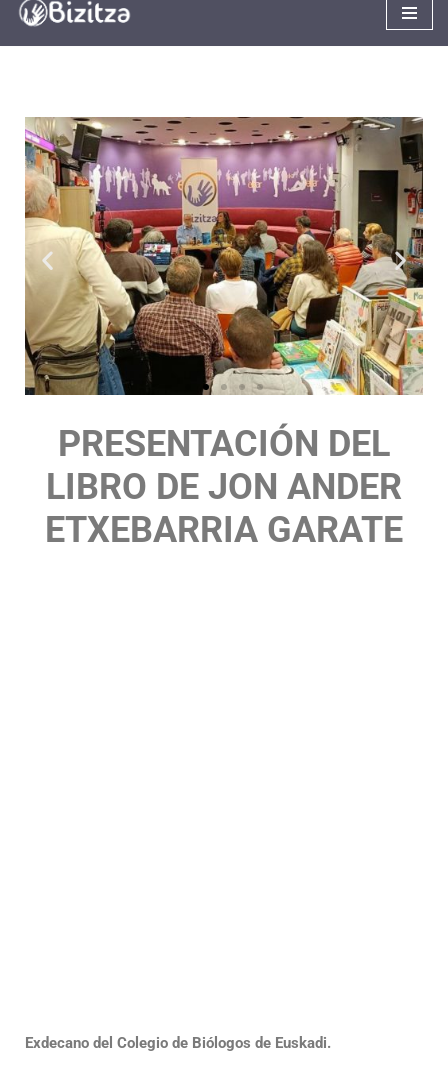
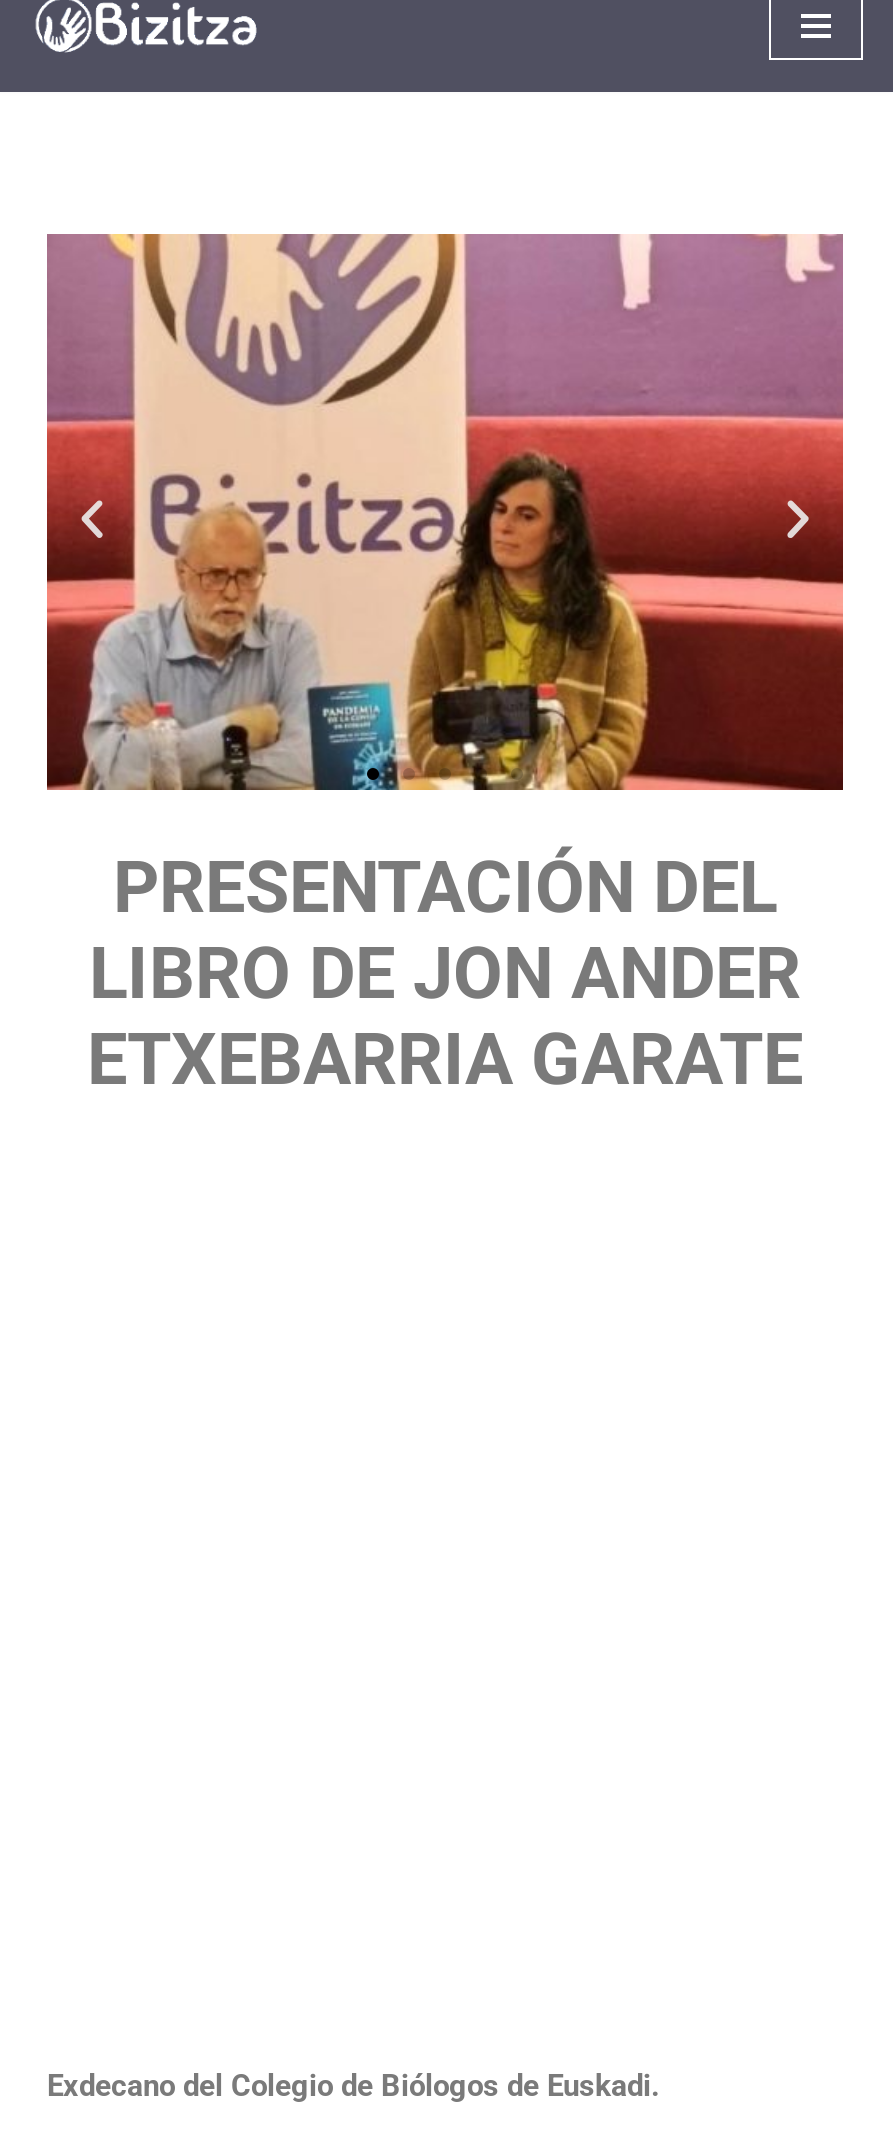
- [image]
+ [image]
